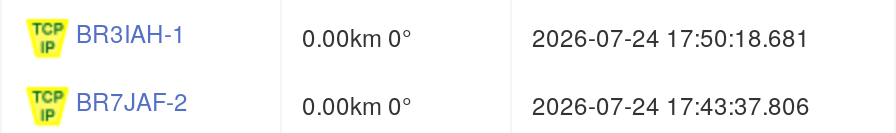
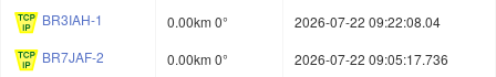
- 2026-07-24 17:50:18.681
+ 2026-07-22 09:22:08.04

- 2026-07-24 17:43:37.806
+ 2026-07-22 09:05:17.736
